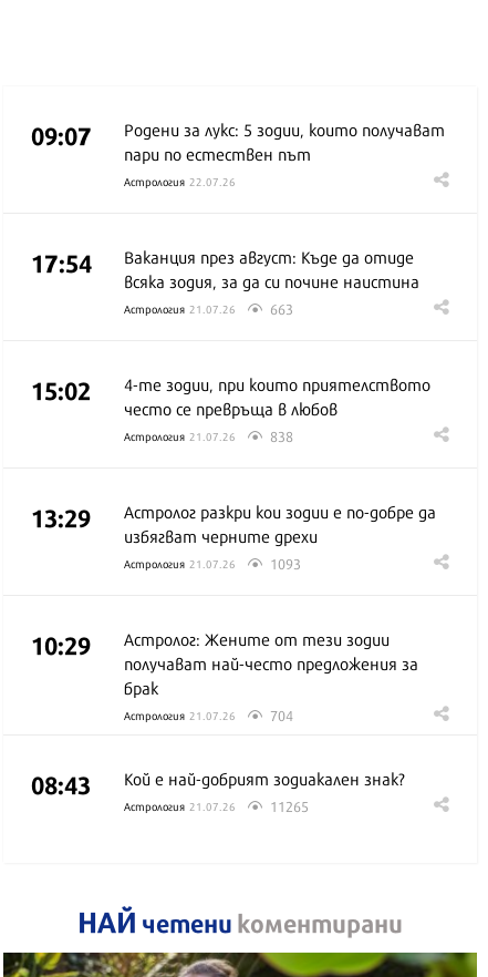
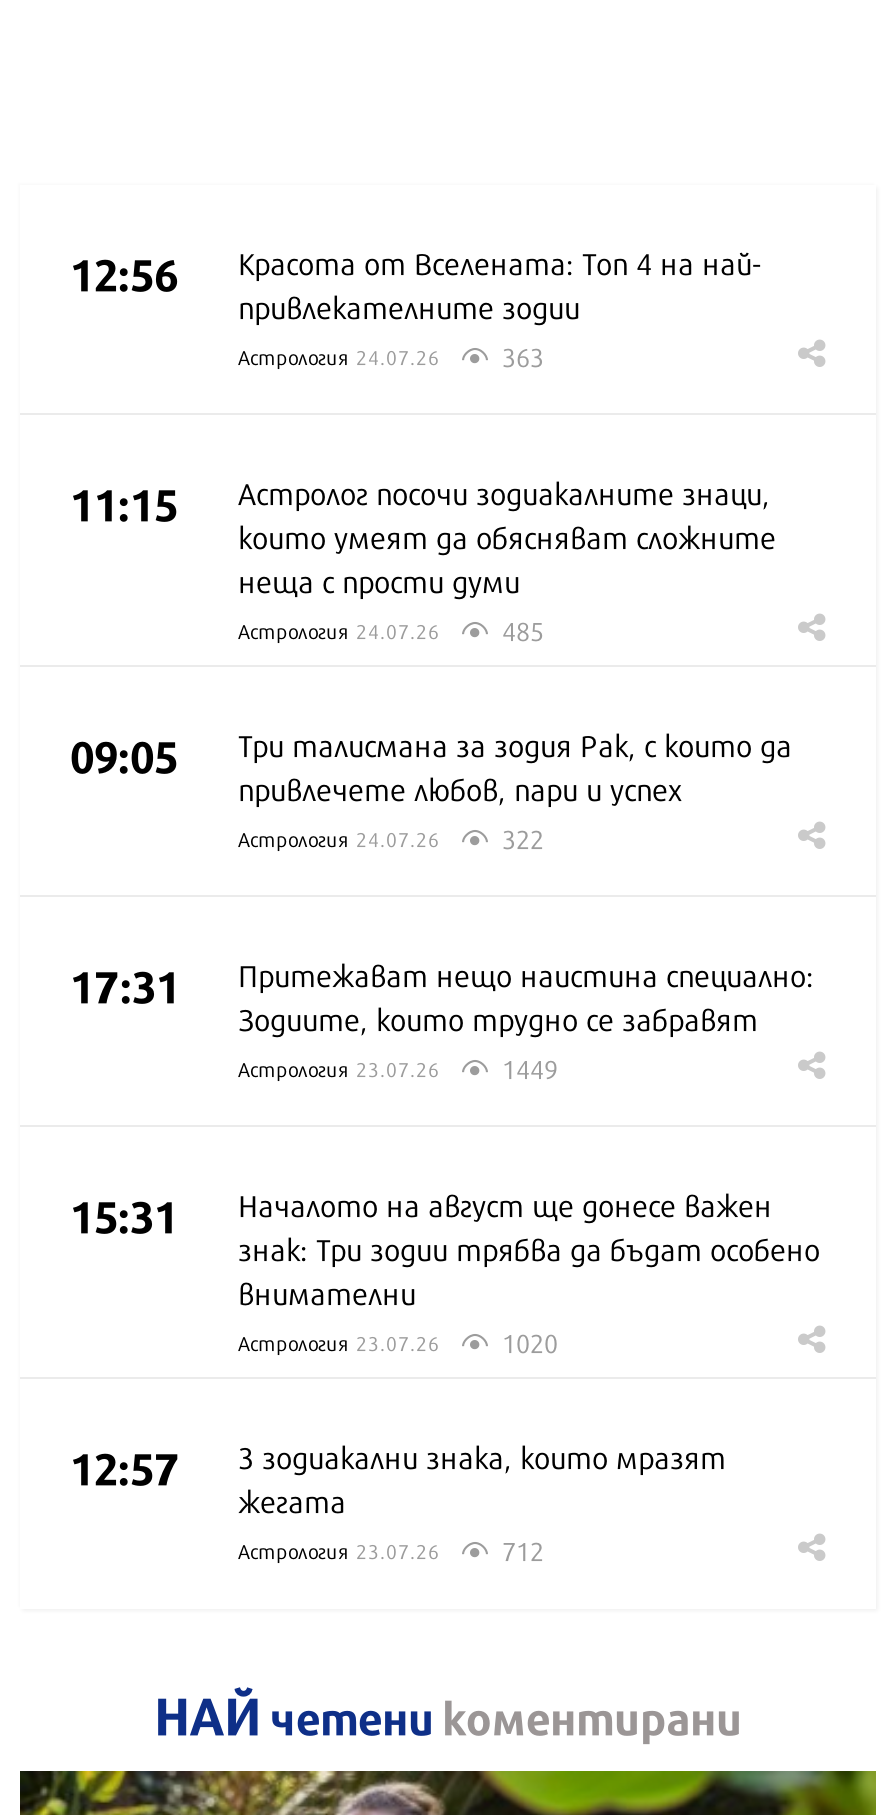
- 09:07
- Родени за лукс: 5 зодии, които получават
- пари по естествен път
- Астрология 22.07.26
+ 12:56
+ Красота от Вселената: Топ 4 на най-
+ привлекателните зодии
+ Астрология 24.07.26
+ 363

- 17:54
- Ваканция през август: Къде да отиде
- всяка зодия, за да си почине наистина
- Астрология 21.07.26
- 663
+ 11:15
+ Астролог посочи зодиакалните знаци,
+ които умеят да обясняват сложните
+ неща с прости думи
+ Астрология 24.07.26
+ 485

- 15:02
- 4-те зодии, при които приятелството
- често се превръща в любов
- Астрология 21.07.26
- 838
+ 09:05
+ Три талисмана за зодия Рак, с които да
+ привлечете любов, пари и успех
+ Астрология 24.07.26
+ 322

- 13:29
- Астролог разкри кои зодии е по-добре да
- избягват черните дрехи
- Астрология 21.07.26
- 1093
+ 17:31
+ Притежават нещо наистина специално:
+ Зодиите, които трудно се забравят
+ Астрология 23.07.26
+ 1449

- 10:29
- Астролог: Жените от тези зодии
- получават най-често предложения за
- брак
- Астрология 21.07.26
- 704
+ 15:31
+ Началото на август ще донесе важен
+ знак: Три зодии трябва да бъдат особено
+ внимателни
+ Астрология 23.07.26
+ 1020

- 08:43
- Кой е най-добрият зодиакален знак?
- Астрология 21.07.26
- 11265
+ 12:57
+ 3 зодиакални знака, които мразят
+ жегата
+ Астрология 23.07.26
+ 712
